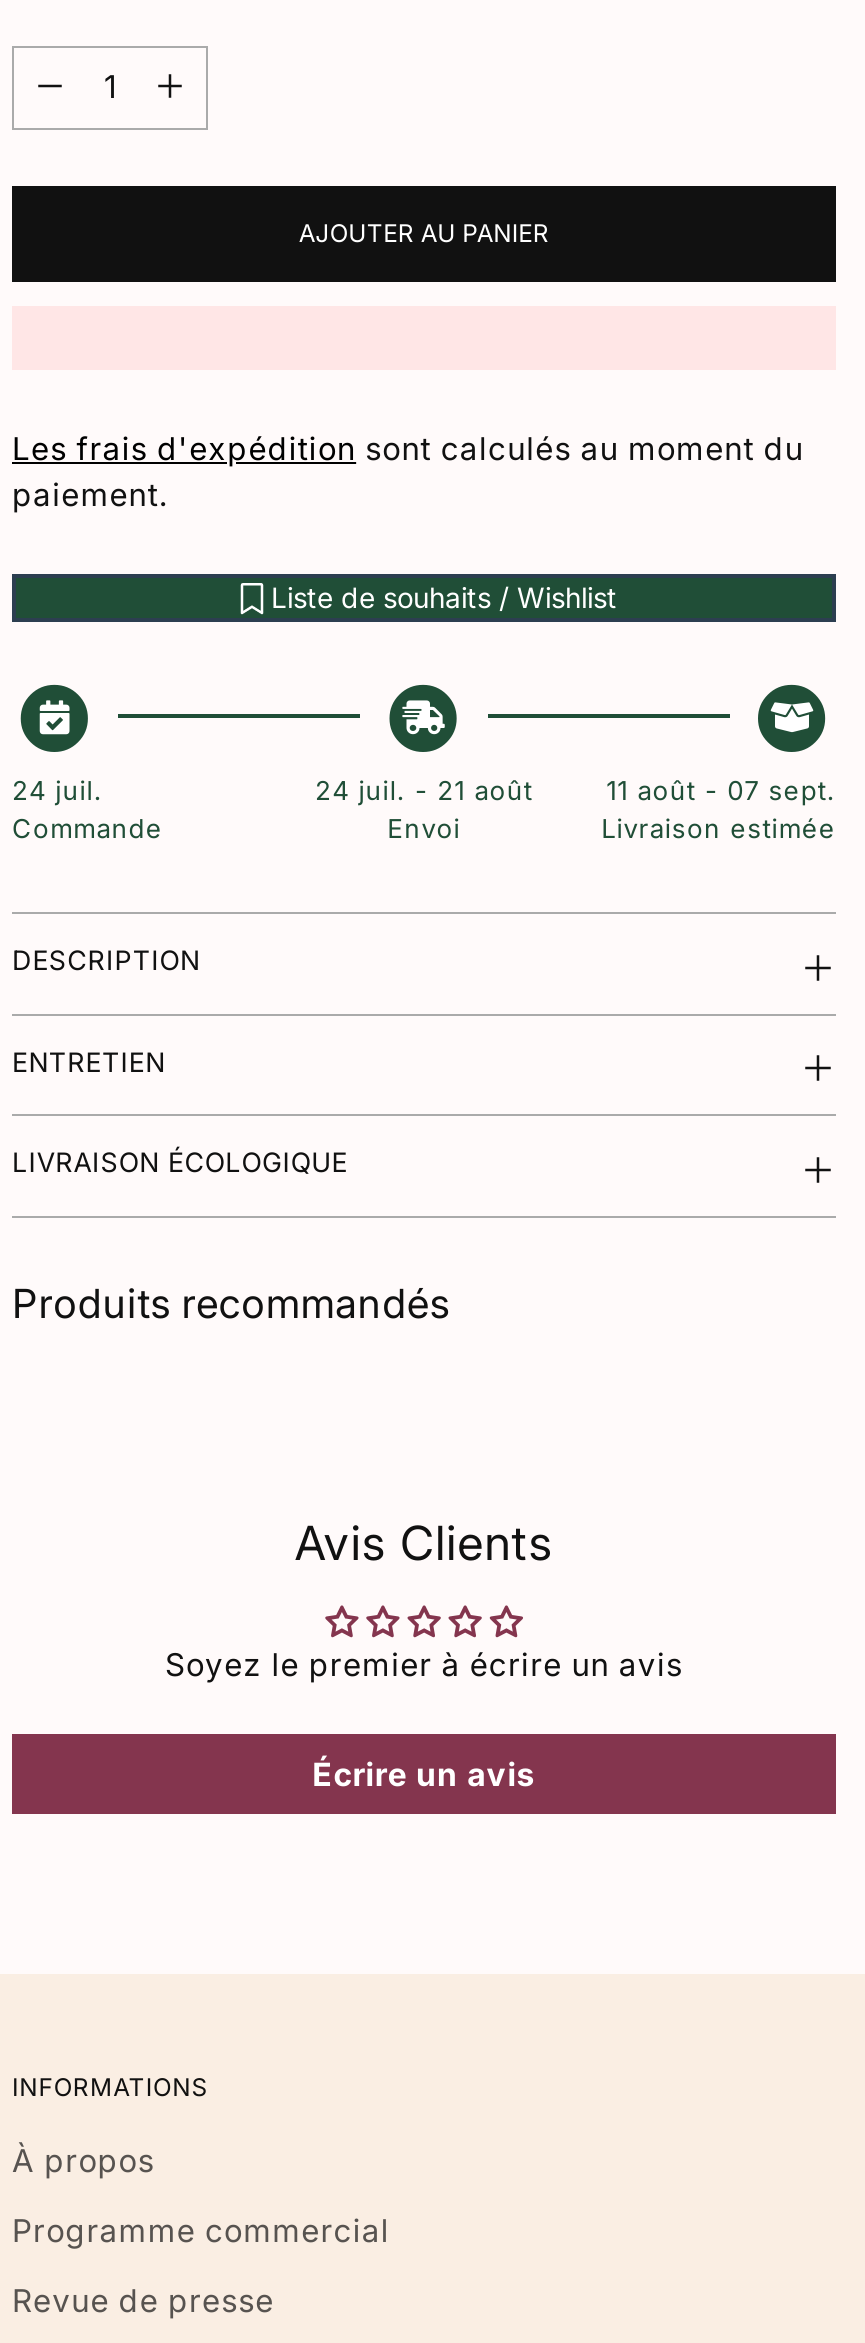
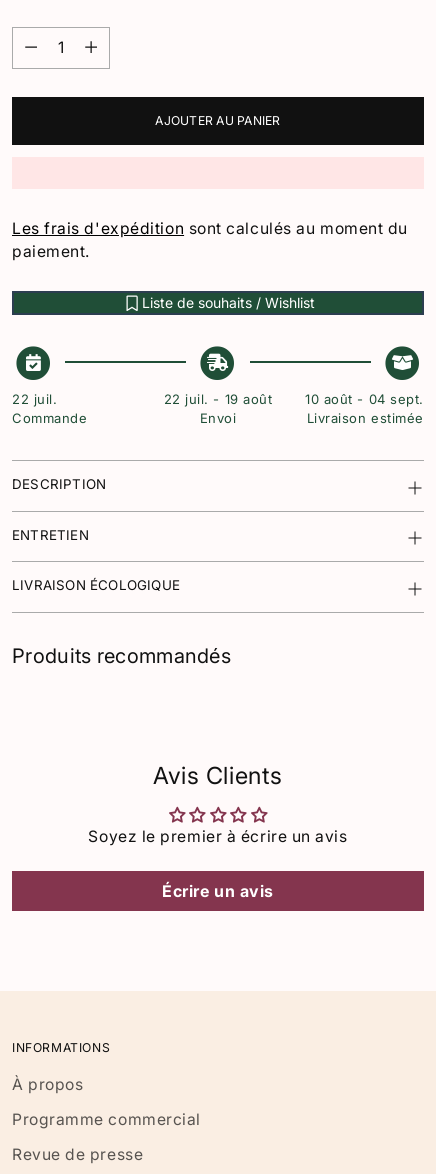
- 24 juil.
+ 22 juil.

- 24 juil. - 21 août
+ 22 juil. - 19 août

- 11 août - 07 sept.
+ 10 août - 04 sept.
